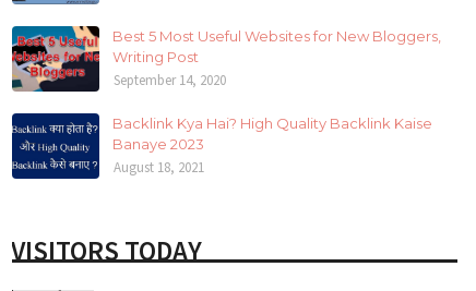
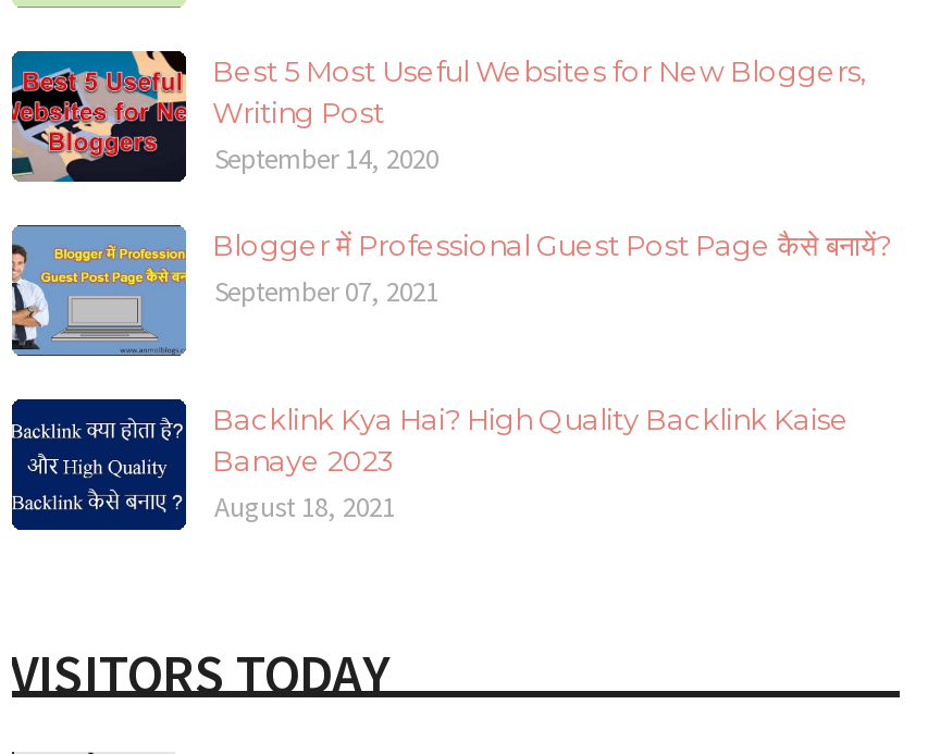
+ [image]
+ Blogger में Professional Guest Post Page कैसे बनायें?
+ September 07, 2021
